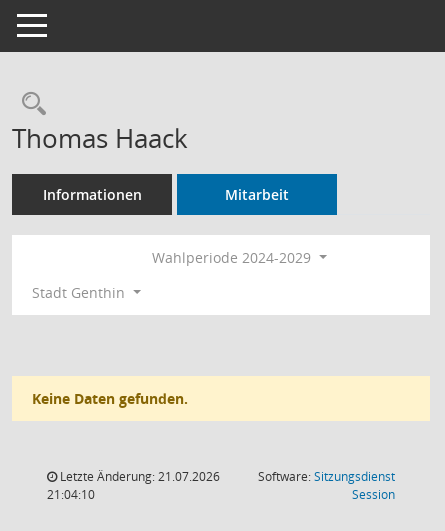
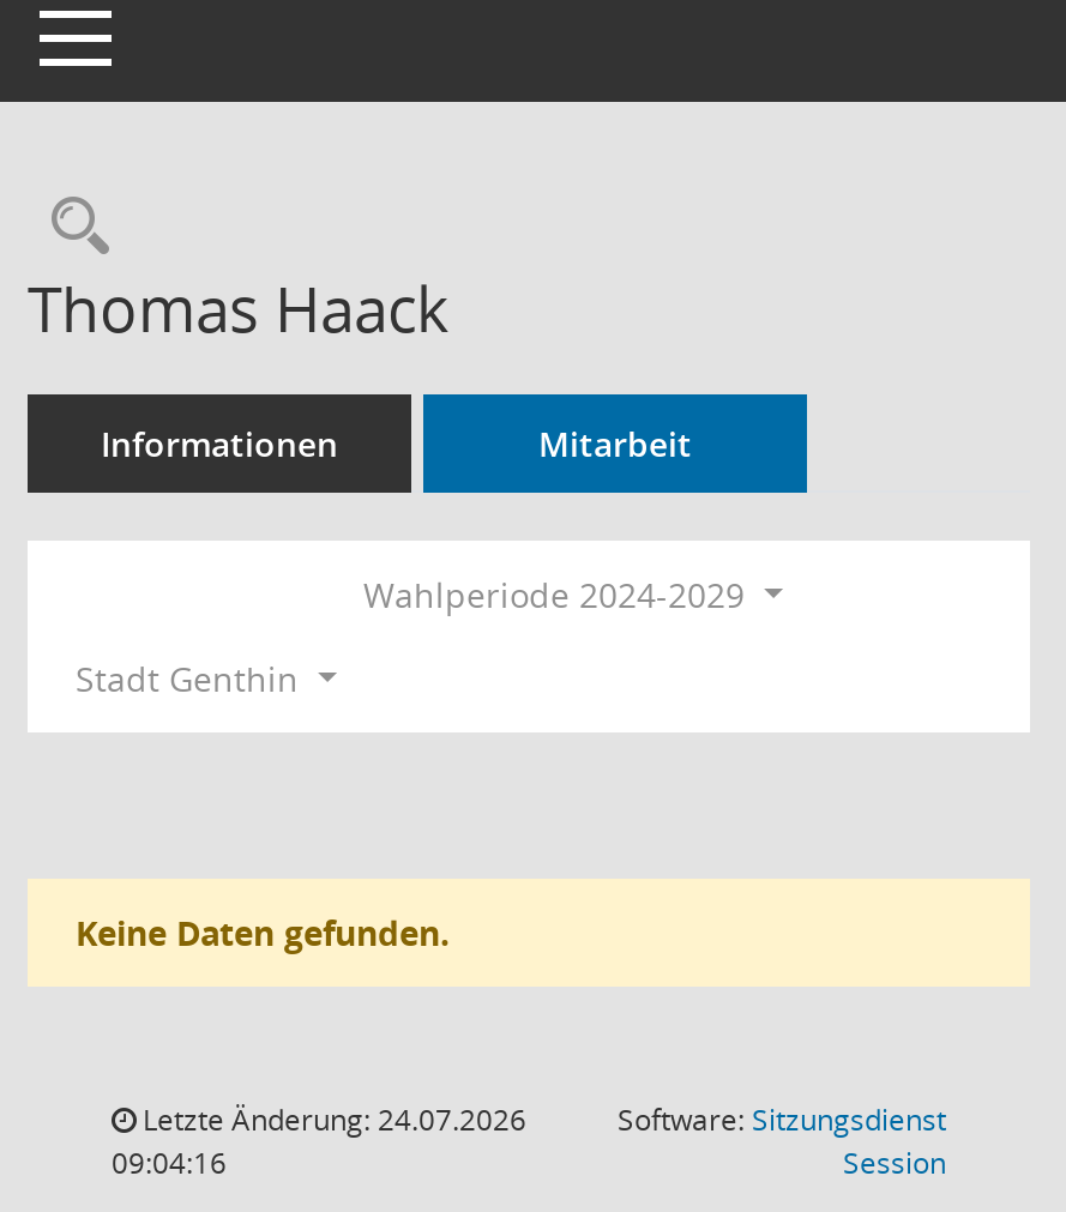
- Letzte Änderung: 21.07.2026
+ Letzte Änderung: 24.07.2026

- 21:04:10
+ 09:04:16
